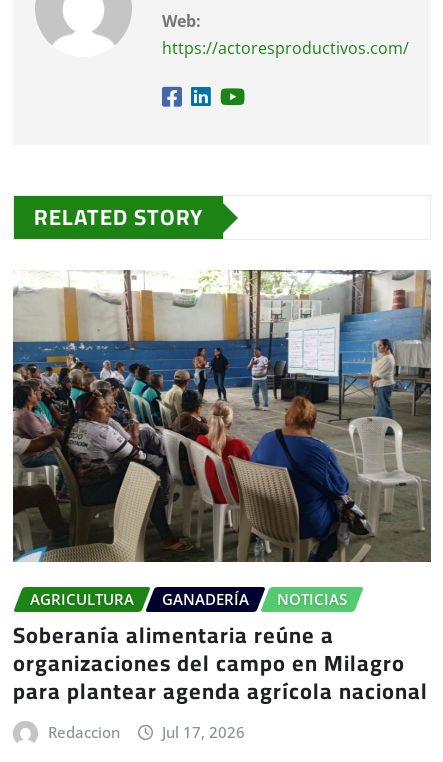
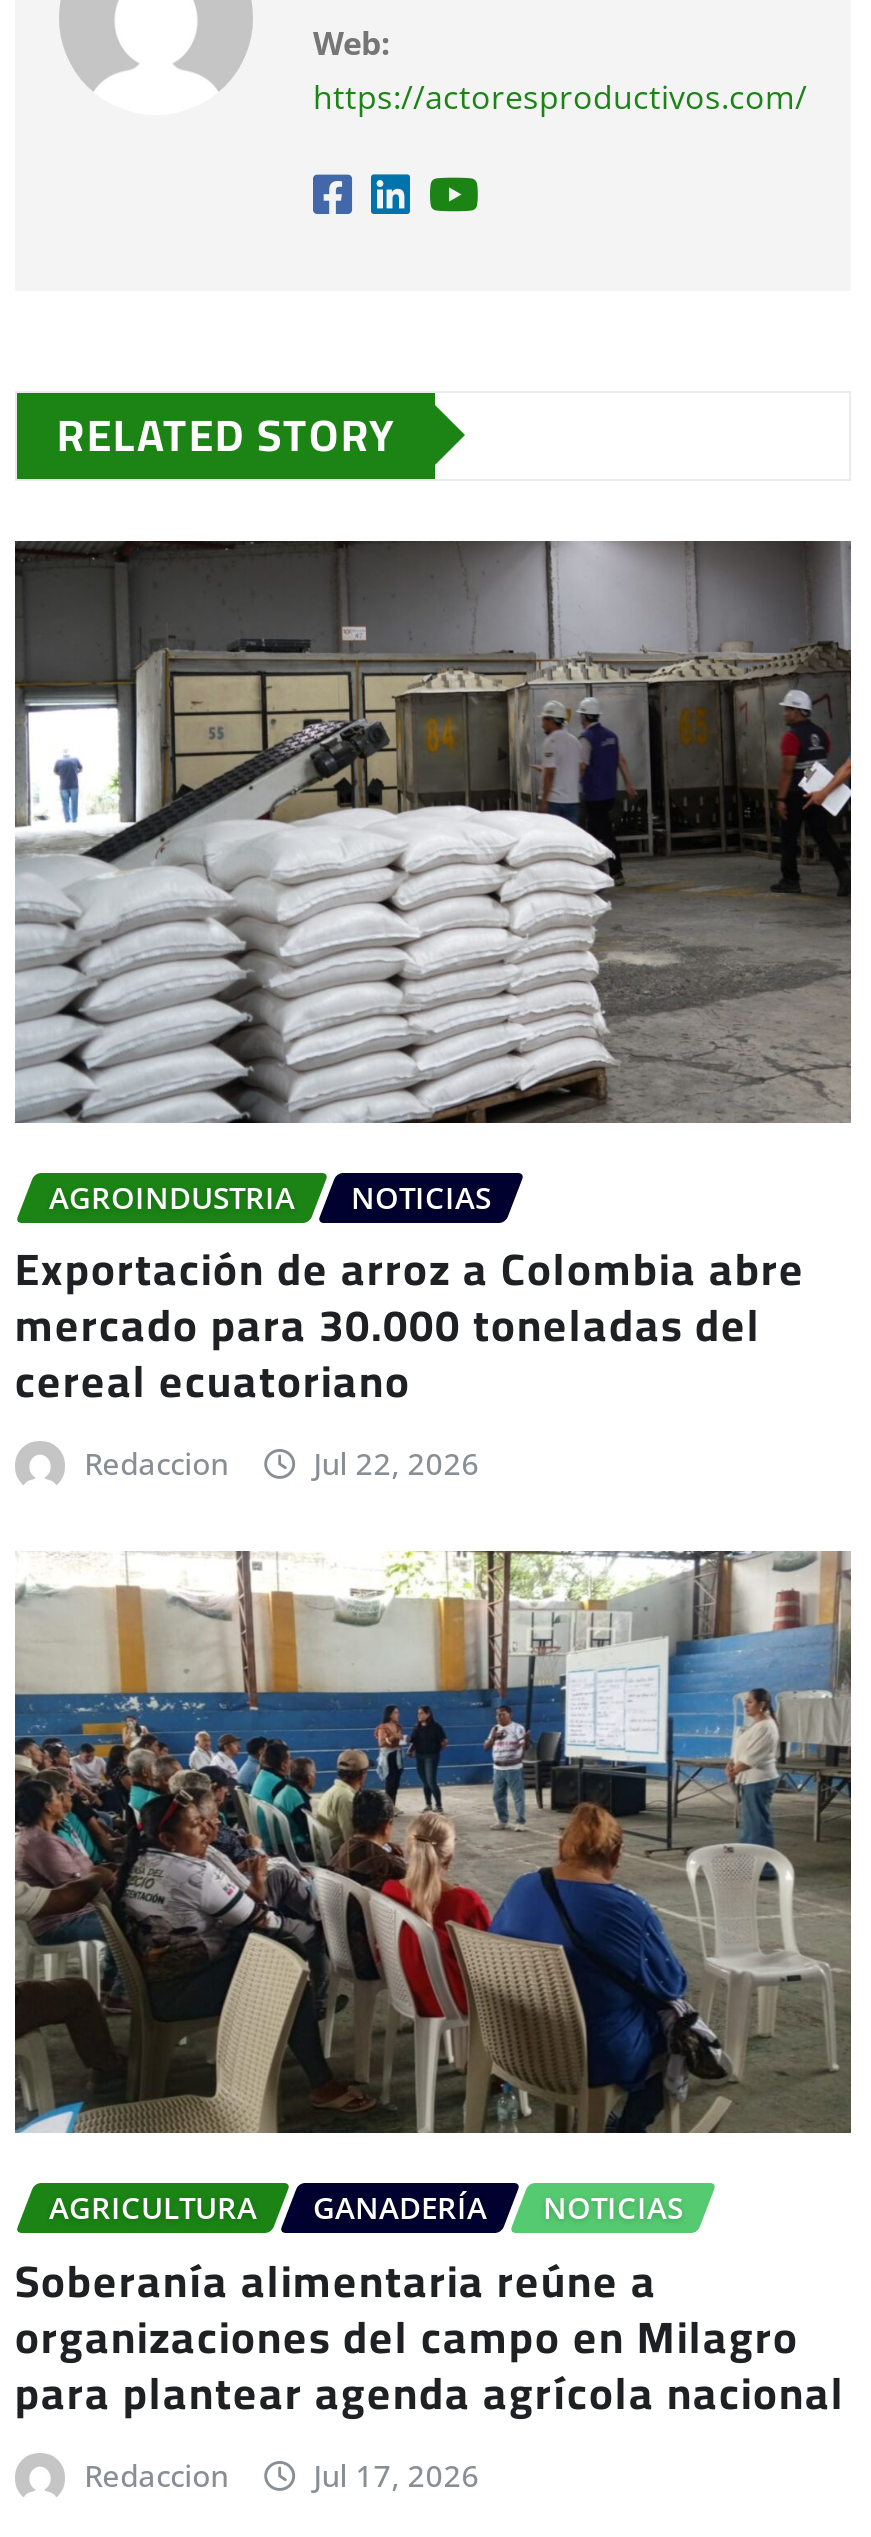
+ [image]
+ AGROINDUSTRIA
+ NOTICIAS
+ Exportación de arroz a Colombia abre
+ mercado para 30.000 toneladas del
+ cereal ecuatoriano
+ Redaccion
+ Jul 22, 2026
